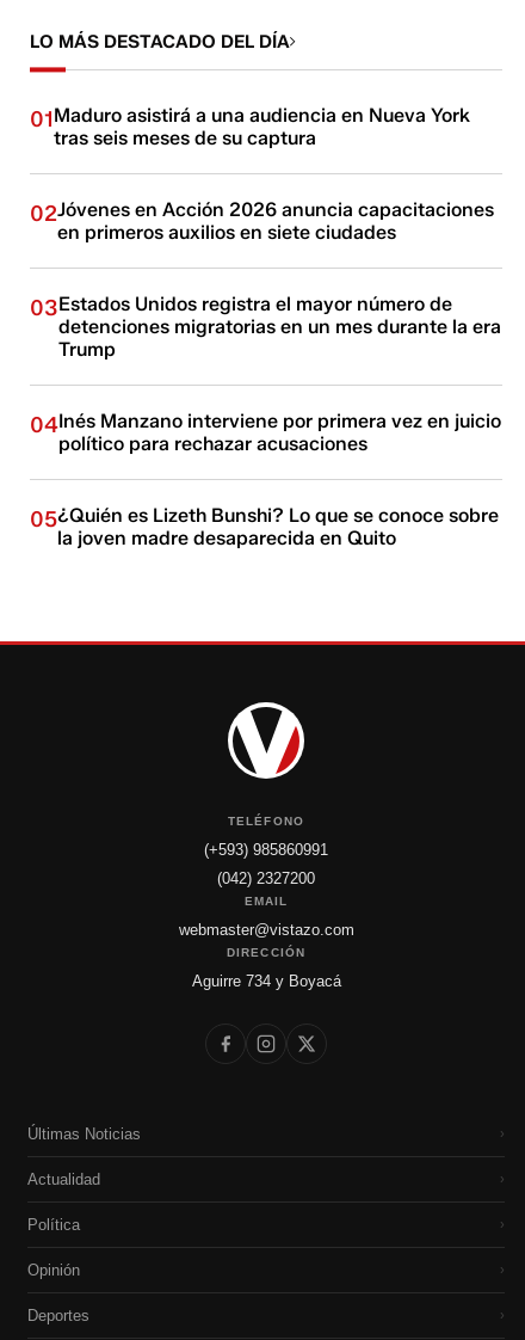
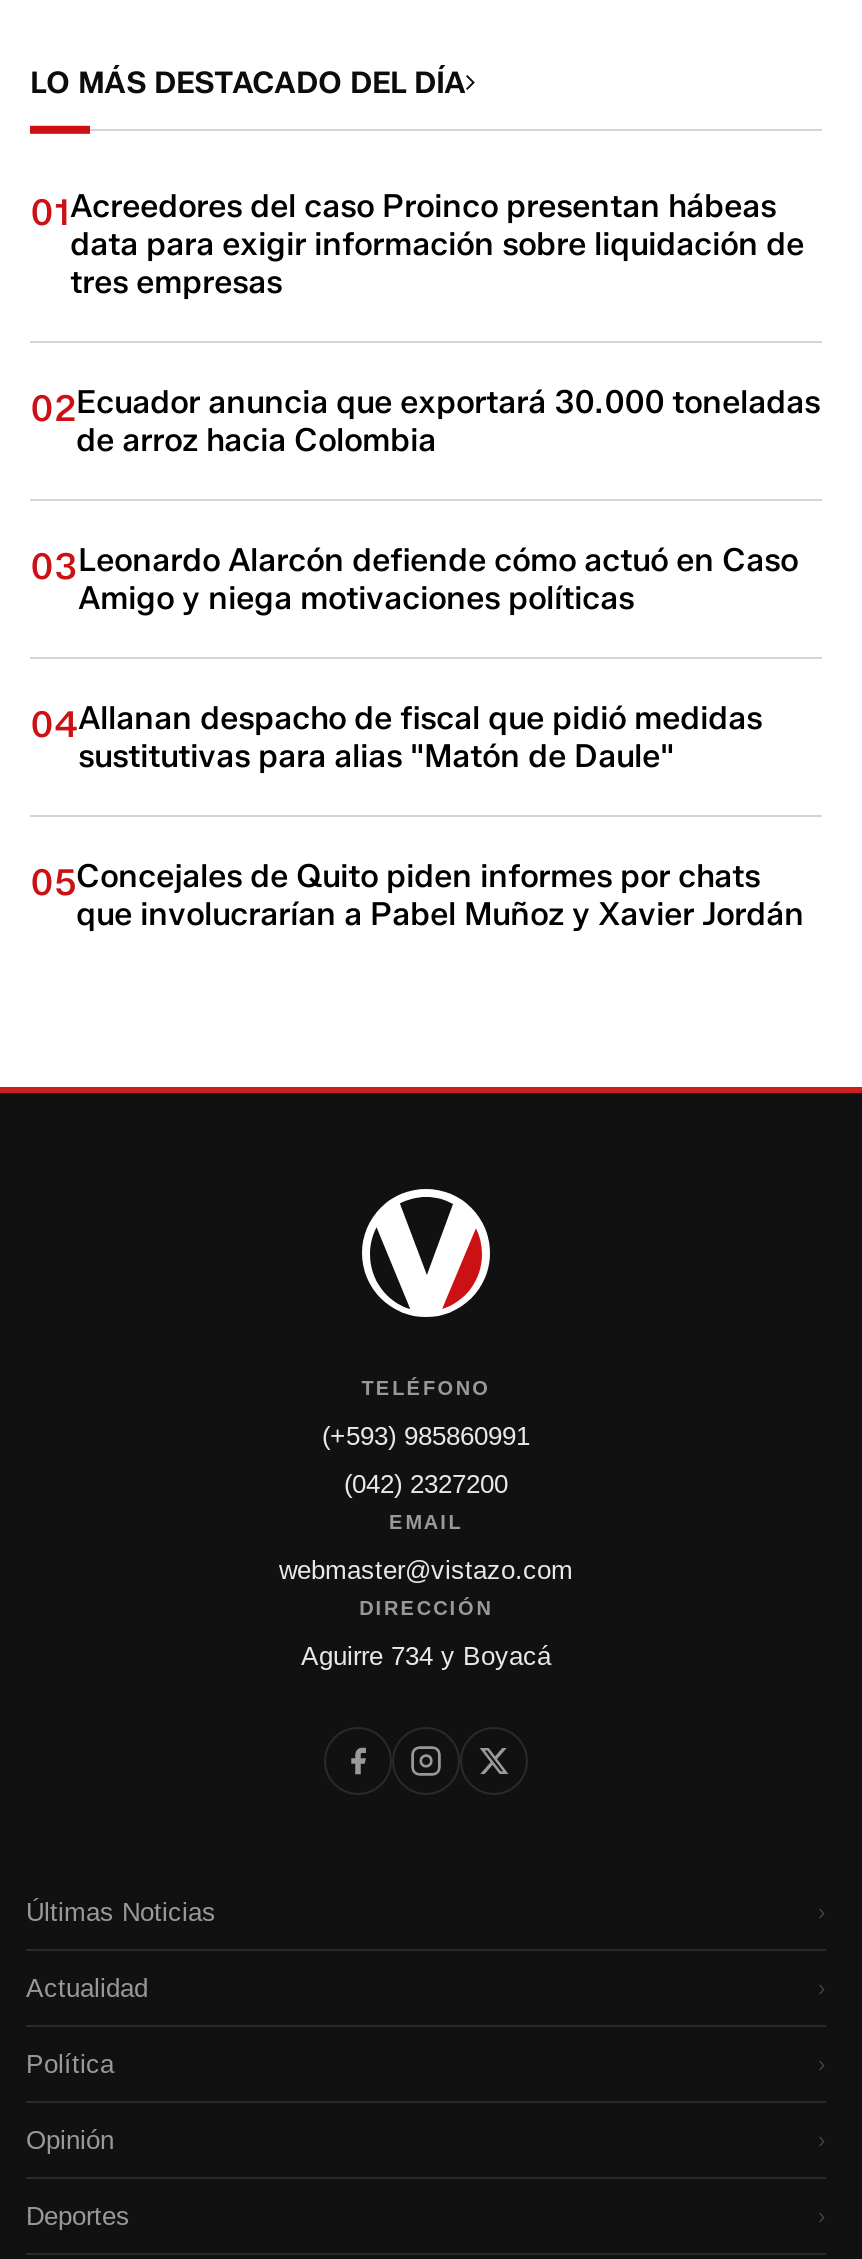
- 01Maduro asistirá a una audiencia en Nueva York
- tras seis meses de su captura
+ 01Acreedores del caso Proinco presentan hábeas
+ data para exigir información sobre liquidación de
+ tres empresas

- 02Jóvenes en Acción 2026 anuncia capacitaciones
- en primeros auxilios en siete ciudades
+ 02Ecuador anuncia que exportará 30.000 toneladas
+ de arroz hacia Colombia

- 03Estados Unidos registra el mayor número de
- detenciones migratorias en un mes durante la era
- Trump
+ 03Leonardo Alarcón defiende cómo actuó en Caso
+ Amigo y niega motivaciones políticas

- 04Inés Manzano interviene por primera vez en juicio
- político para rechazar acusaciones
+ 04Allanan despacho de fiscal que pidió medidas
+ sustitutivas para alias "Matón de Daule"

- 05¿Quién es Lizeth Bunshi? Lo que se conoce sobre
- la joven madre desaparecida en Quito
+ 05Concejales de Quito piden informes por chats
+ que involucrarían a Pabel Muñoz y Xavier Jordán
